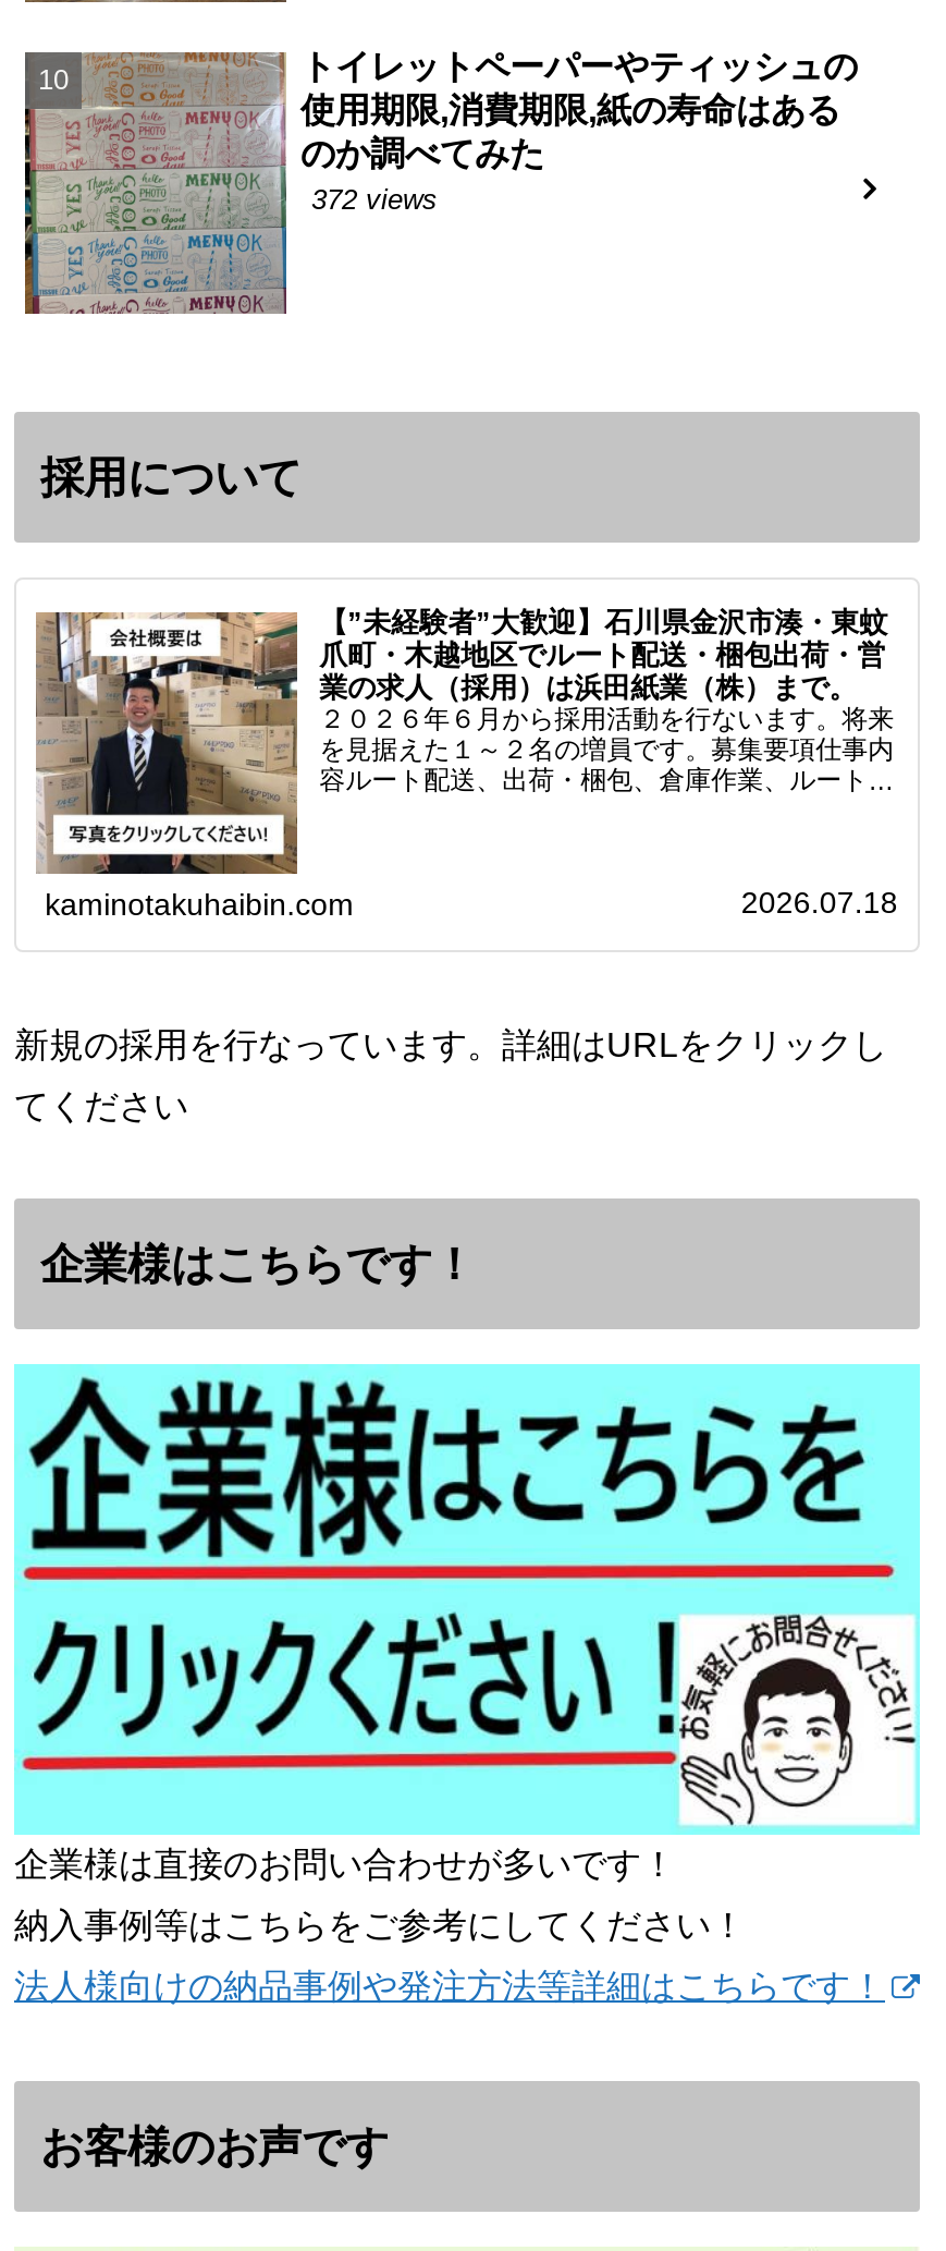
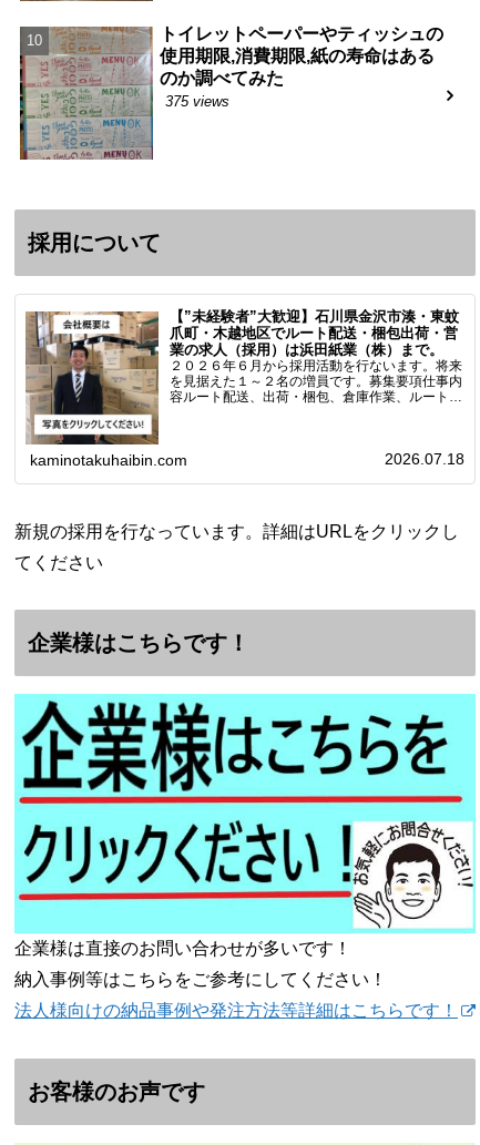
- 372 views
+ 375 views
